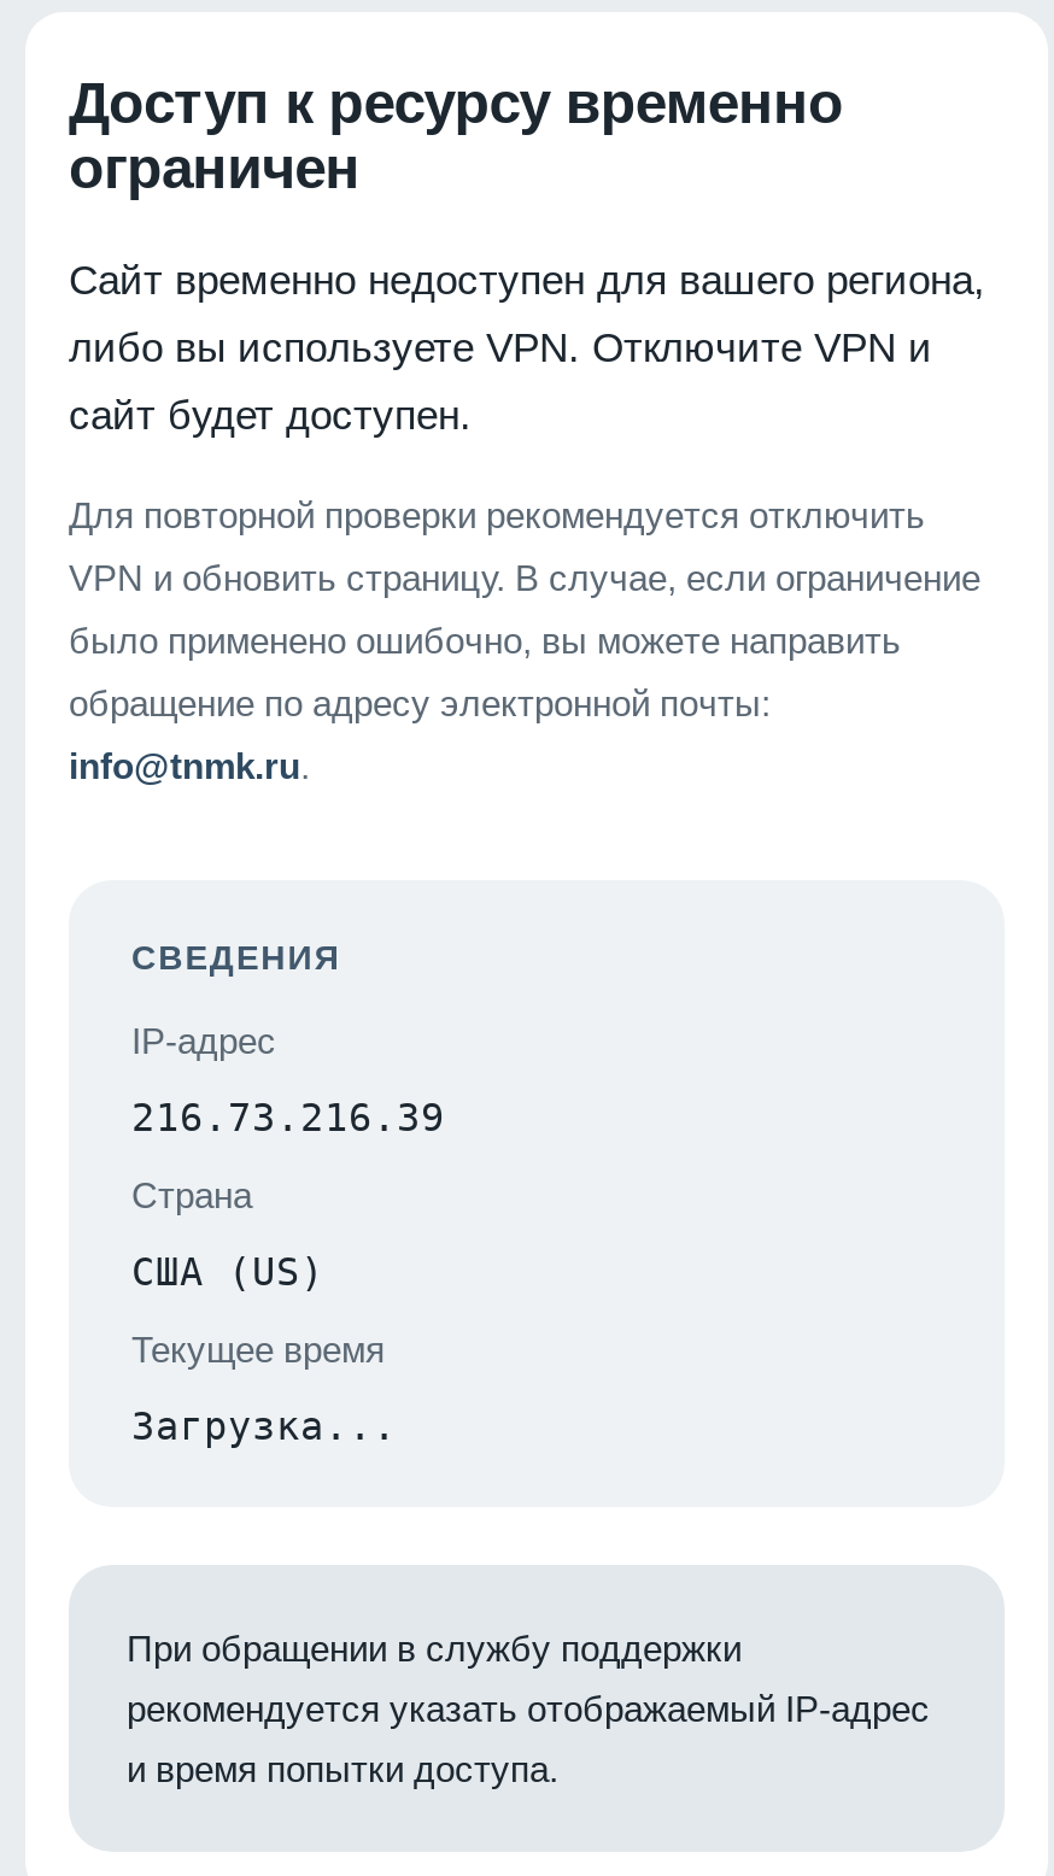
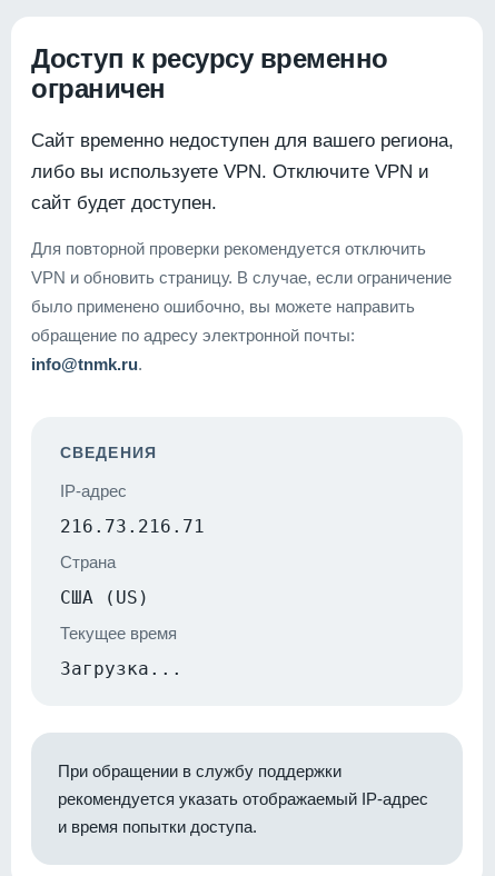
- 216.73.216.39
+ 216.73.216.71
